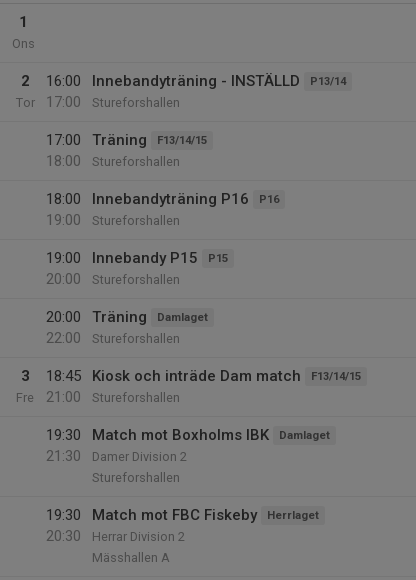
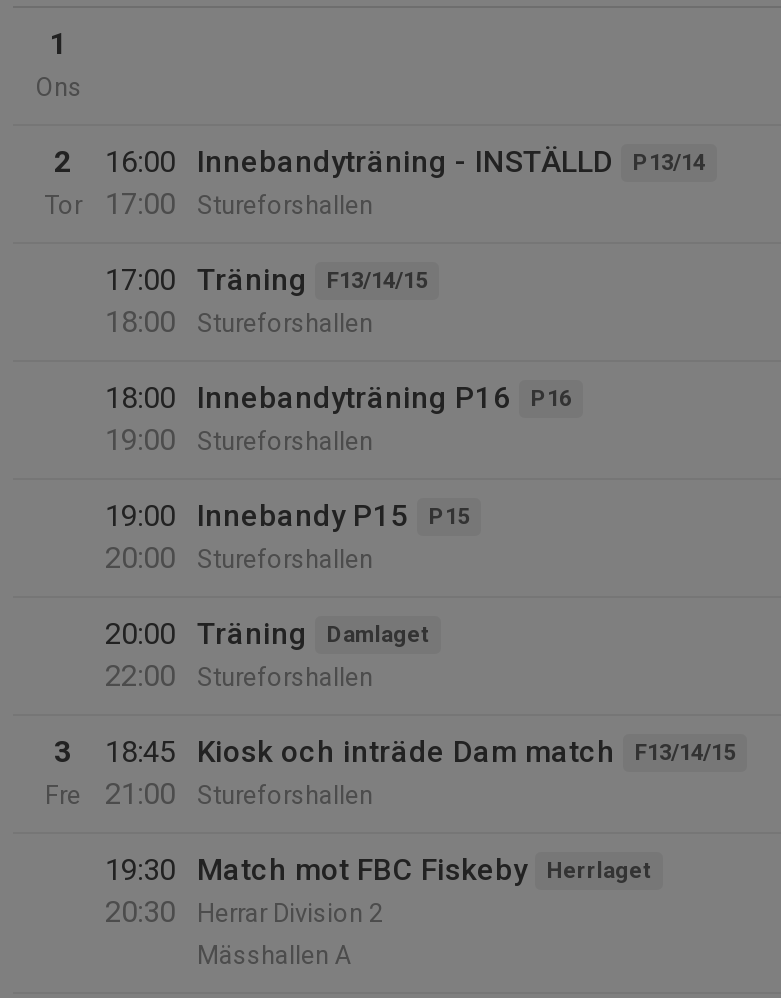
- Match mot Boxholms IBK
- Damlaget
- Damer Division 2
- Stureforshallen
- 19:30

- 21:30
